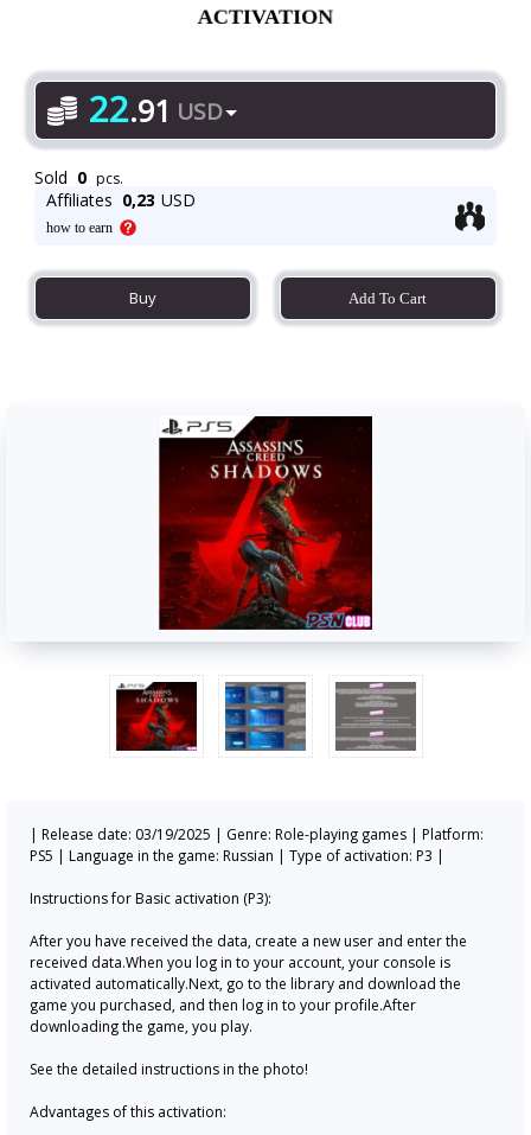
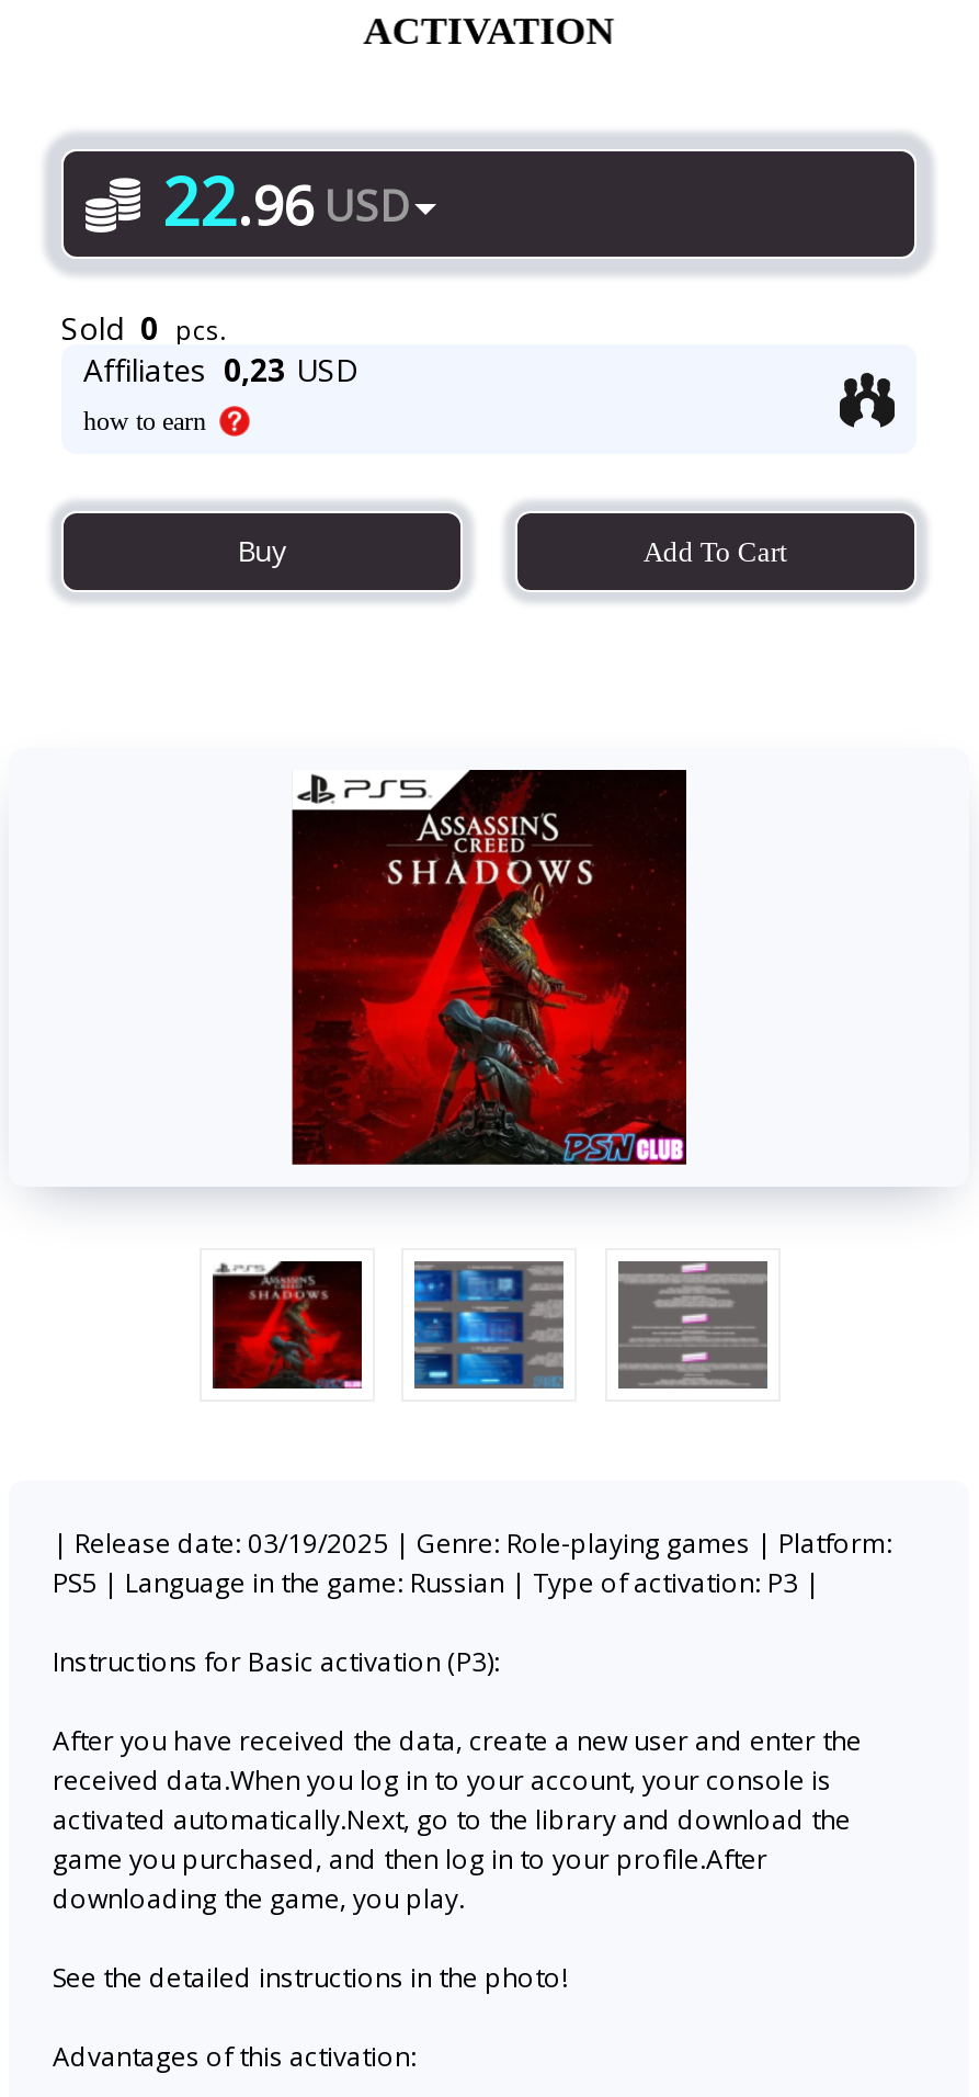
- 22.91 USD
+ 22.96 USD
